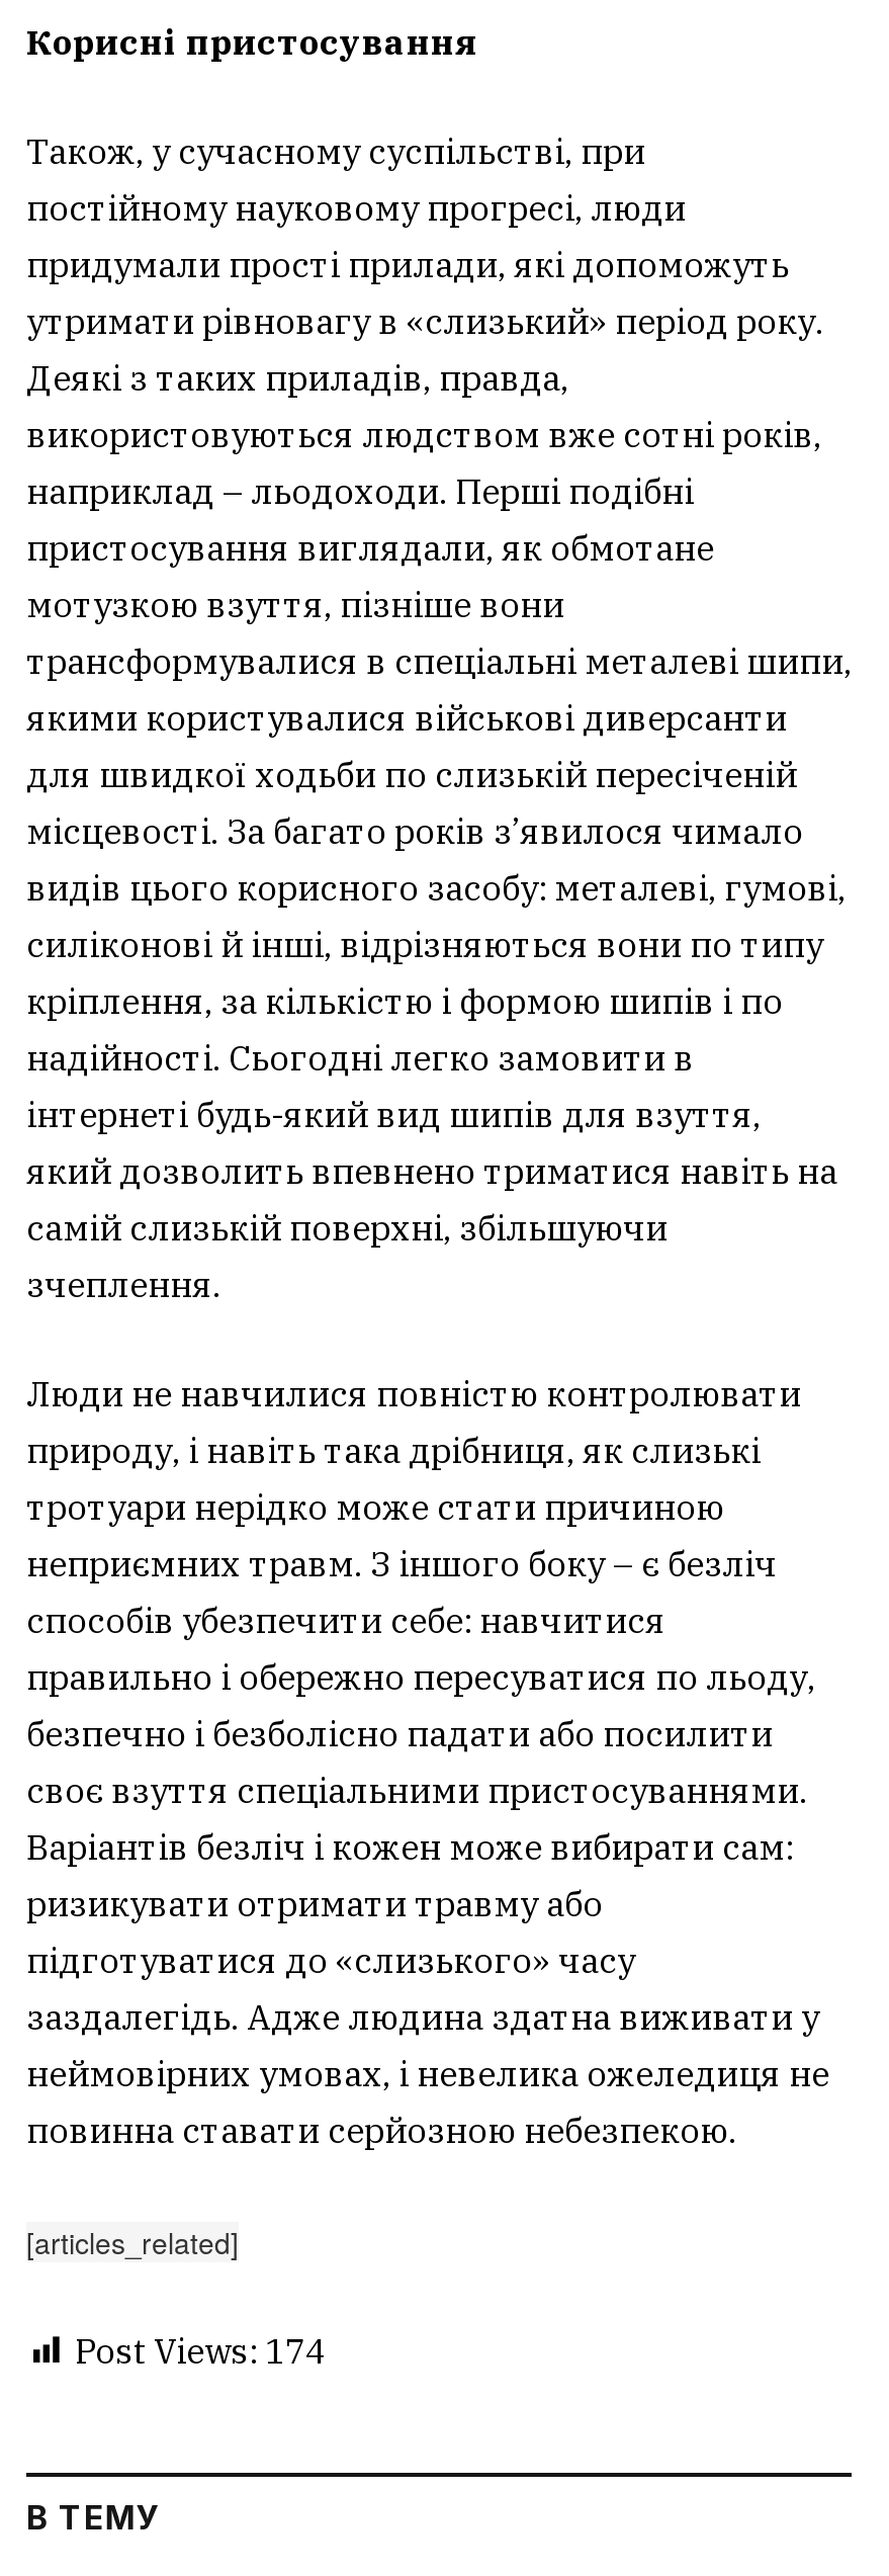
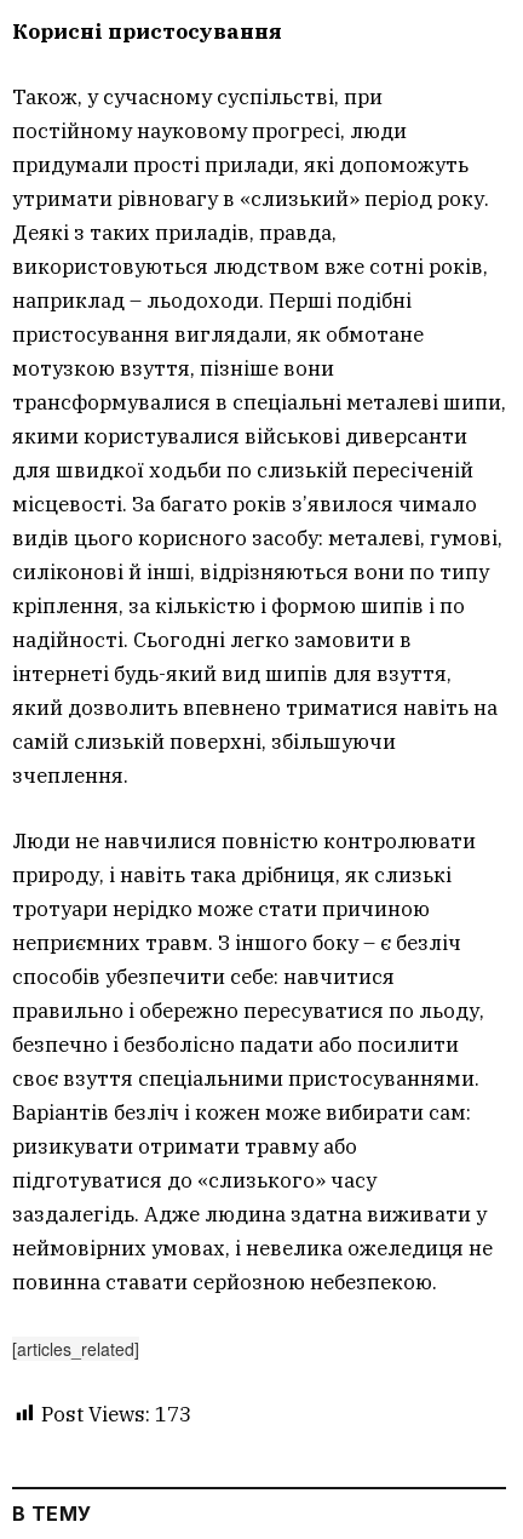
- Post Views: 174
+ Post Views: 173
